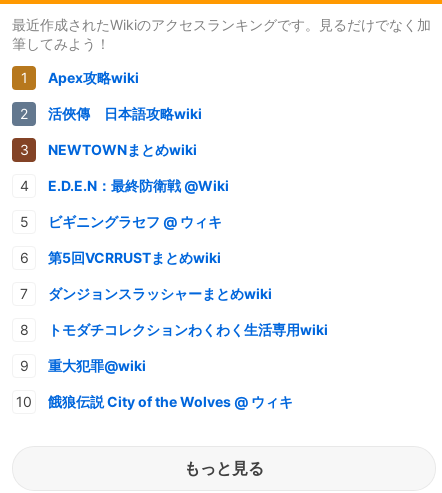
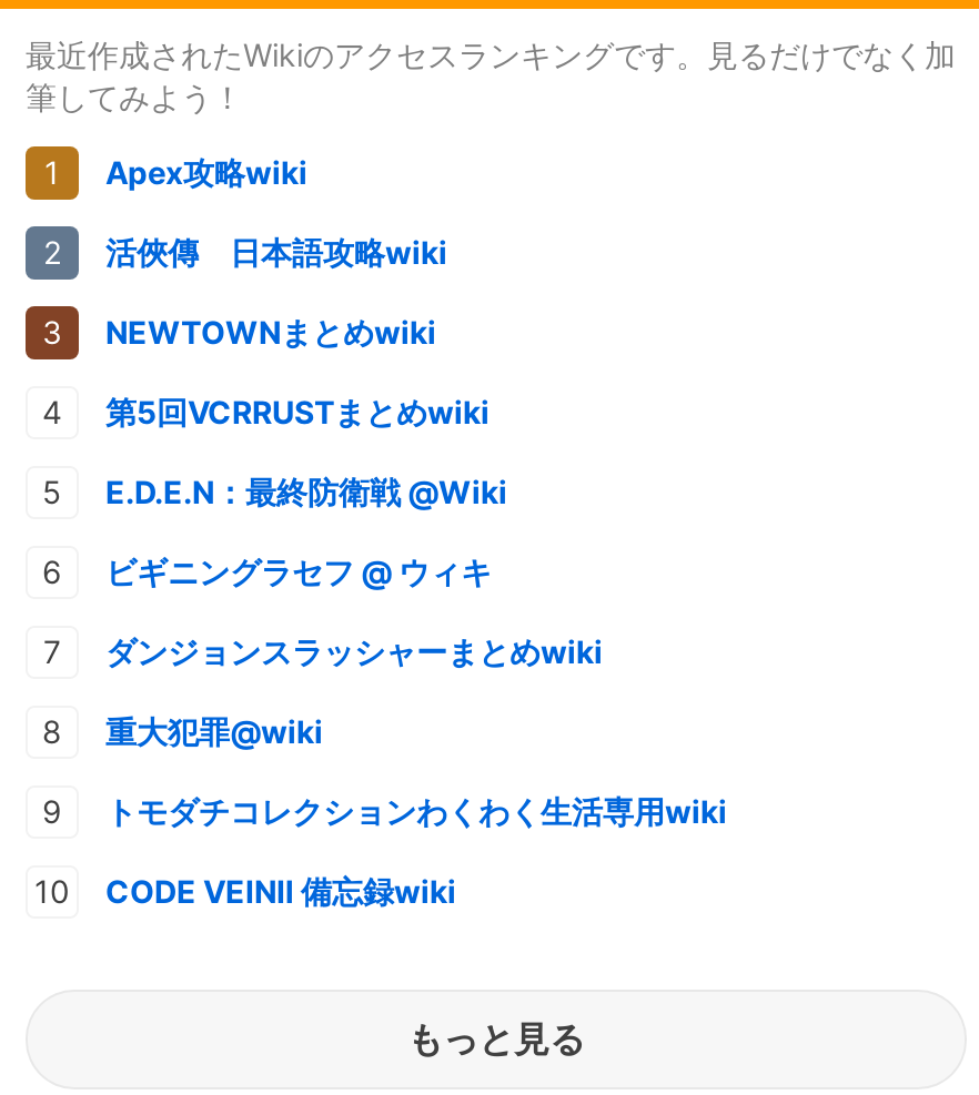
moved down: E.D.E.N：最終防衛戦 @Wiki | ビギニングラセフ @ ウィキ

moved up: 第5回VCRRUSTまとめwiki

moved down: トモダチコレクションわくわく生活専用wiki

moved up: 重大犯罪@wiki

- 餓狼伝説 City of the Wolves @ ウィキ
+ CODE VEINⅡ 備忘録wiki
